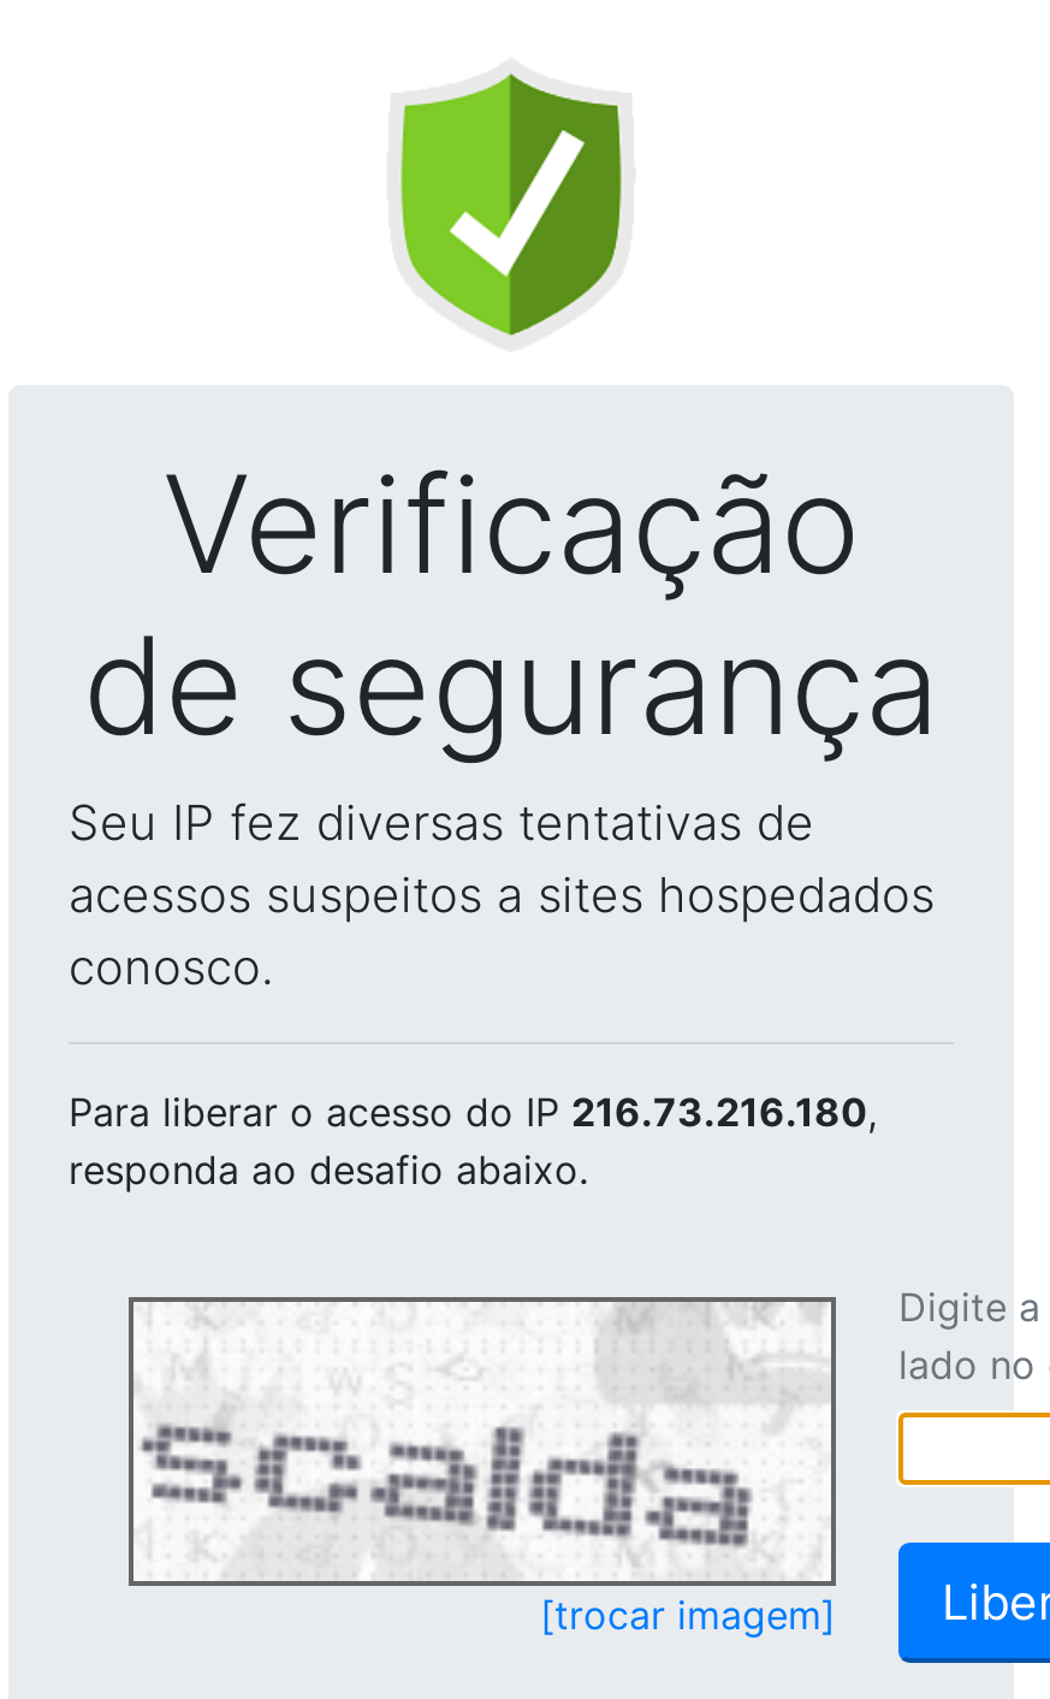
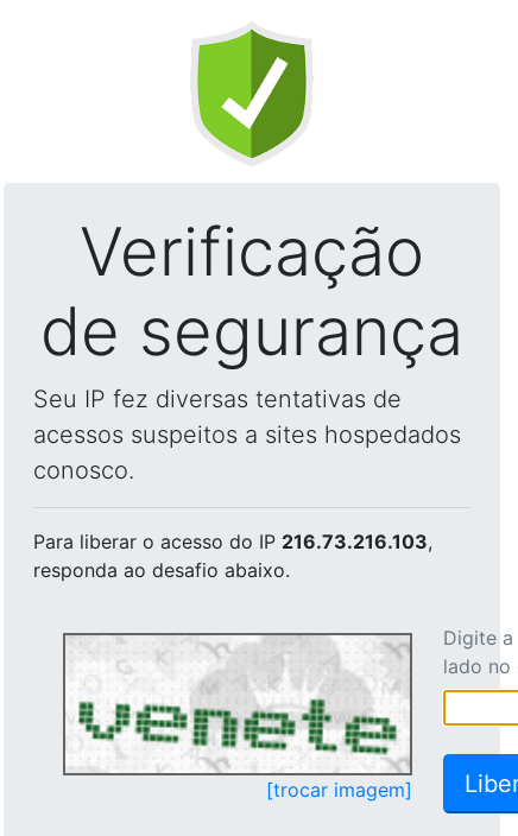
- Para liberar o acesso do IP 216.73.216.180,
+ Para liberar o acesso do IP 216.73.216.103,

- [image]
+ [image]
